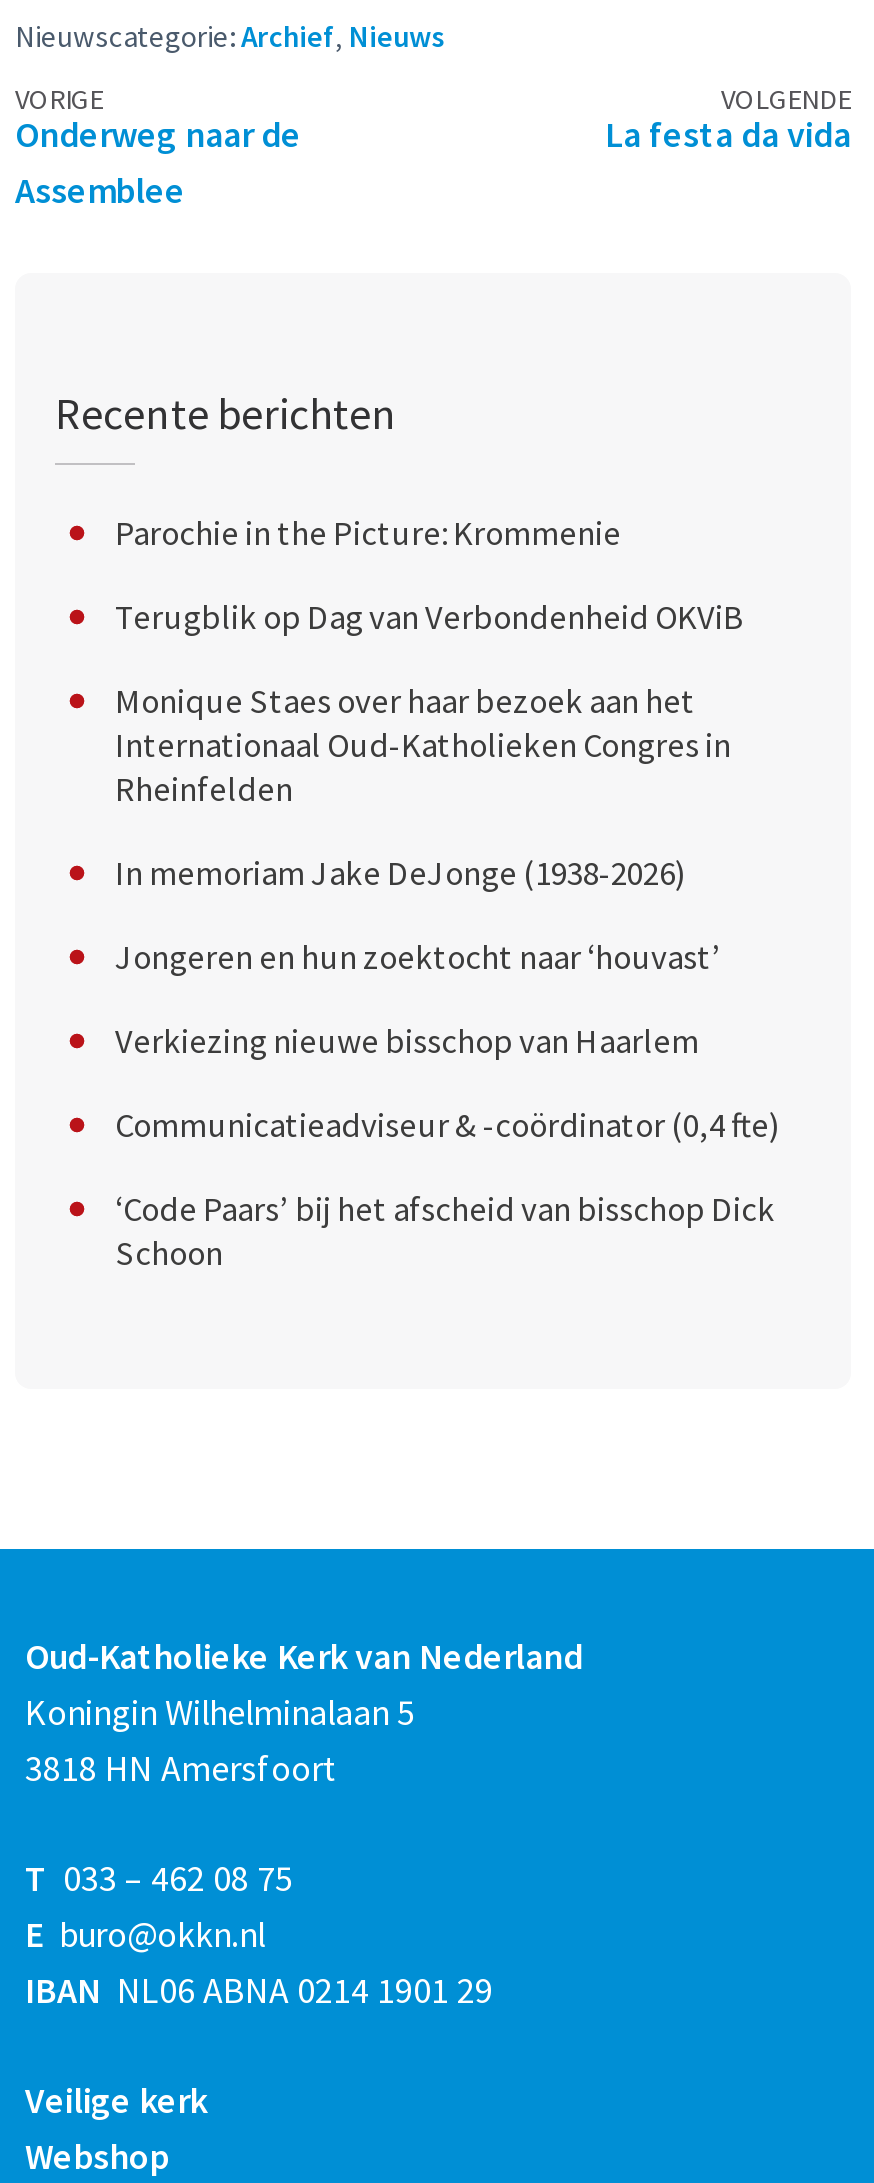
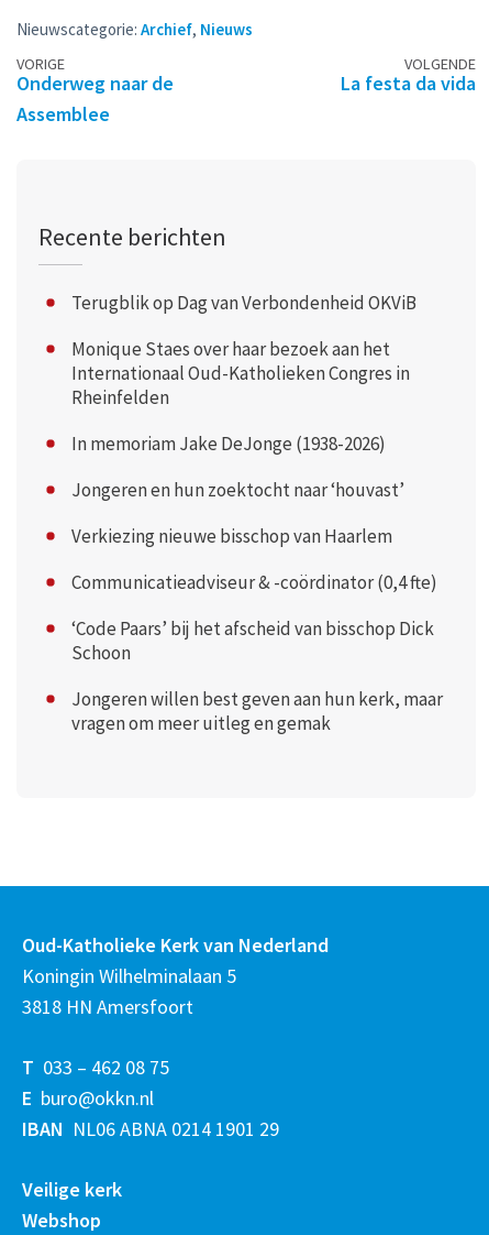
- Parochie in the Picture: Krommenie

moved up: Terugblik op Dag van Verbondenheid OKViB | Monique Staes over haar bezoek aan het | Internationaal Oud-Katholieken Congres in | ... | ‘Code Paars’ bij het afscheid van bisschop Dick | Schoon

+ Jongeren willen best geven aan hun kerk, maar
+ vragen om meer uitleg en gemak
